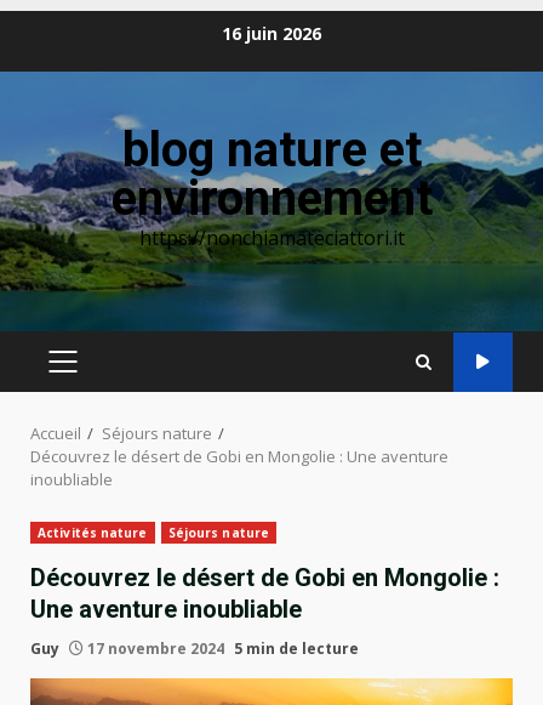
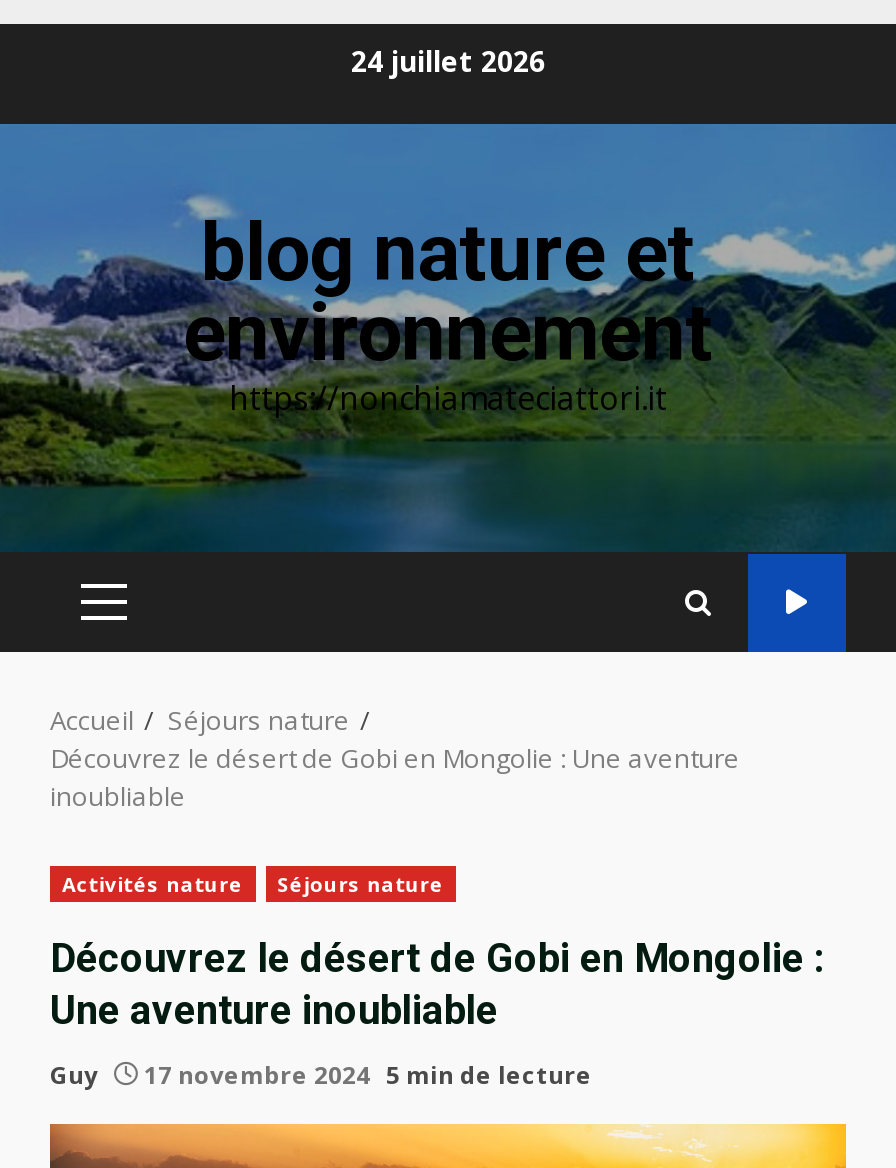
- 16 juin 2026
+ 24 juillet 2026
